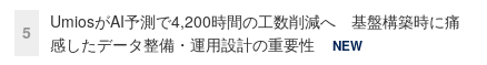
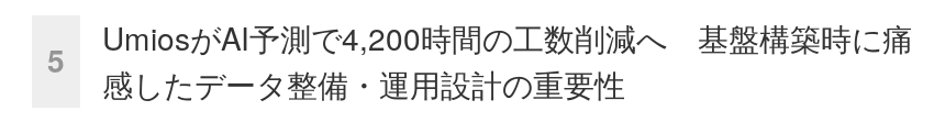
- NEW
